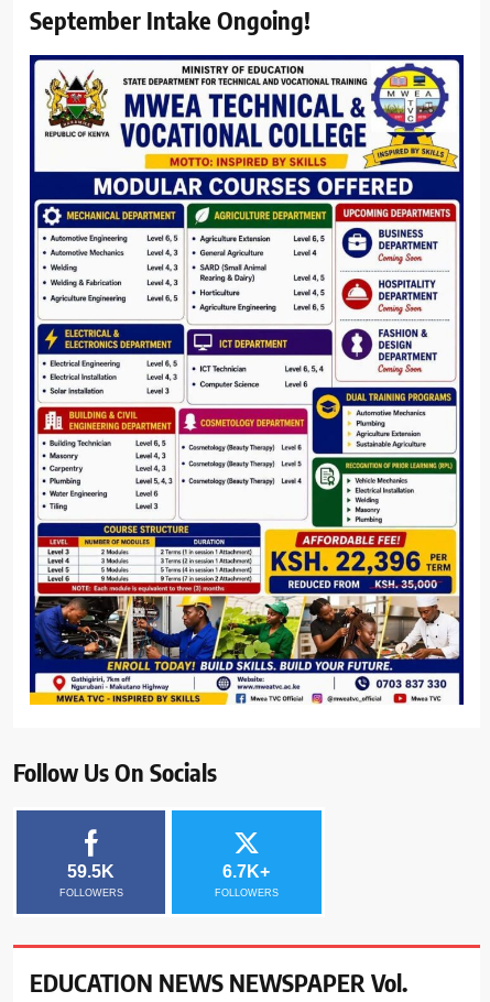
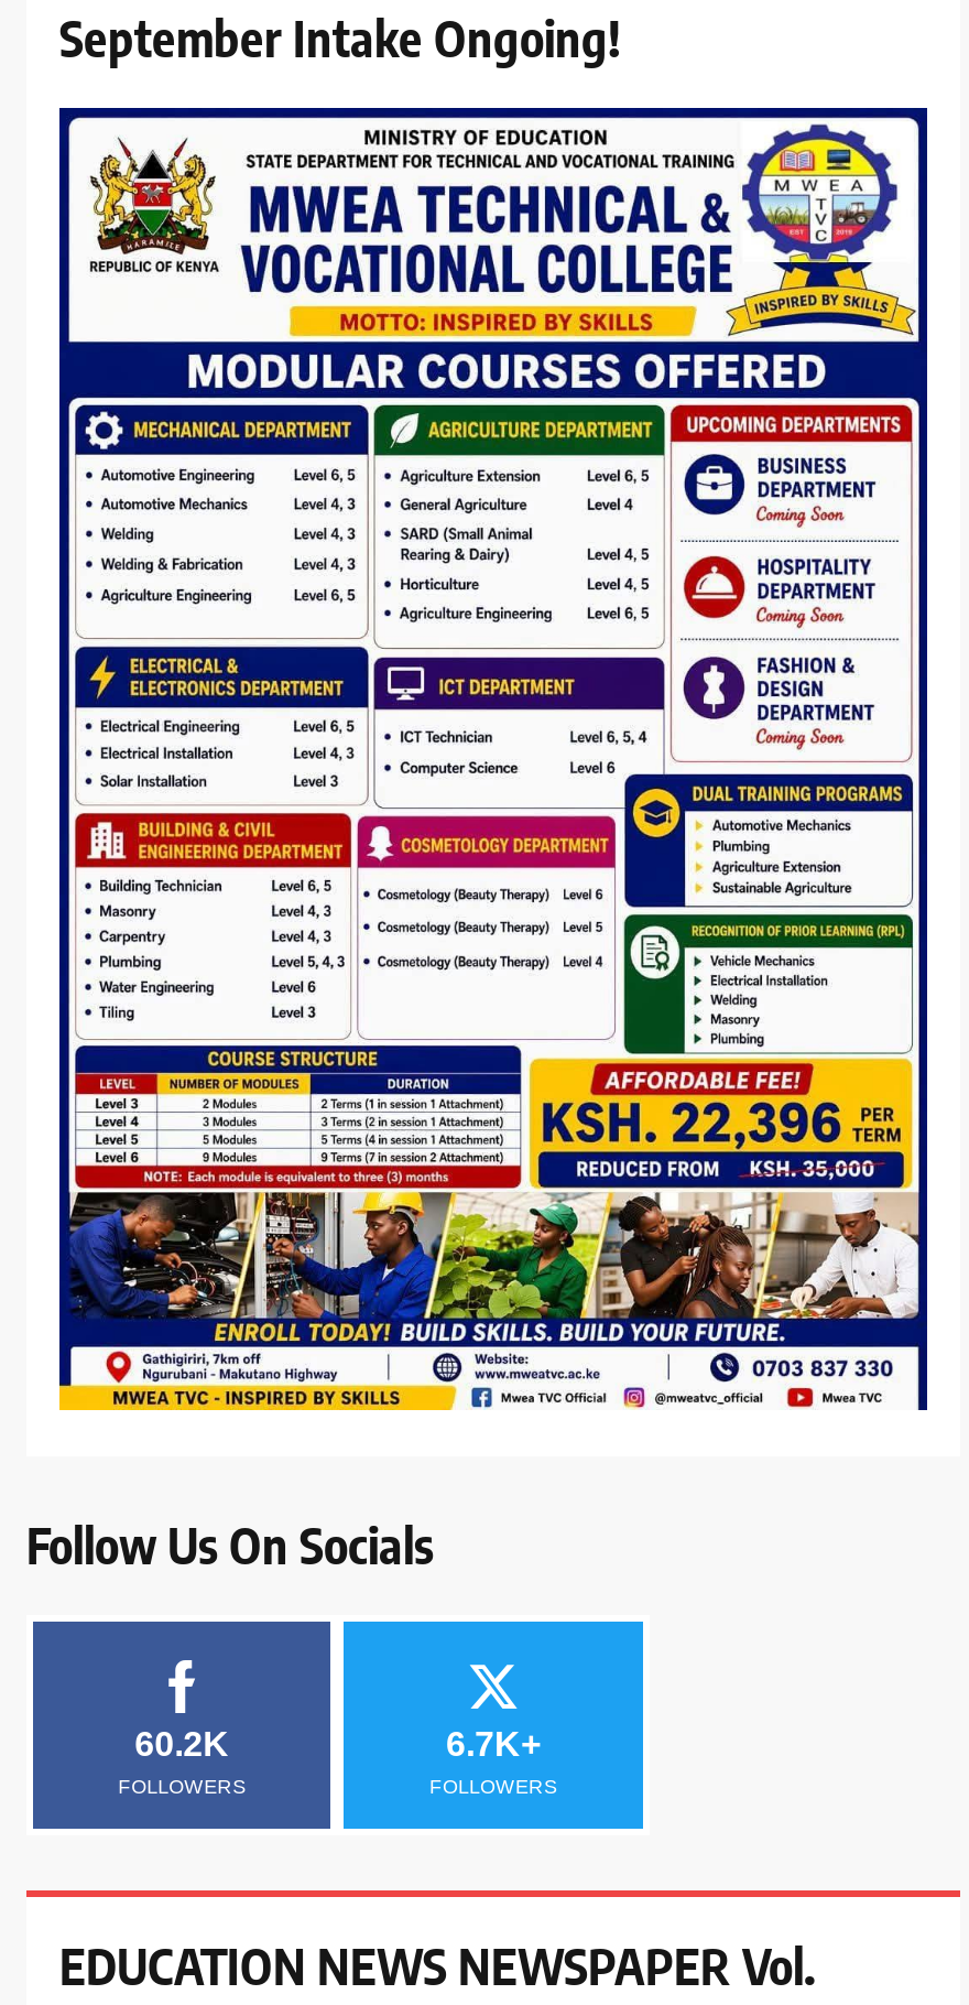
- 59.5K
+ 60.2K
